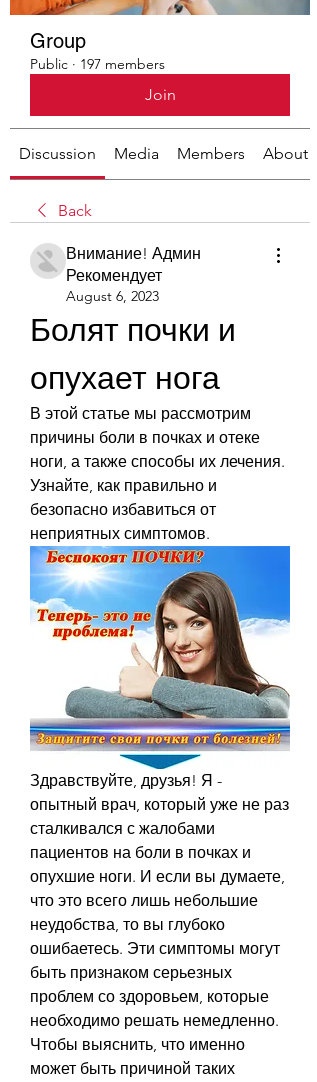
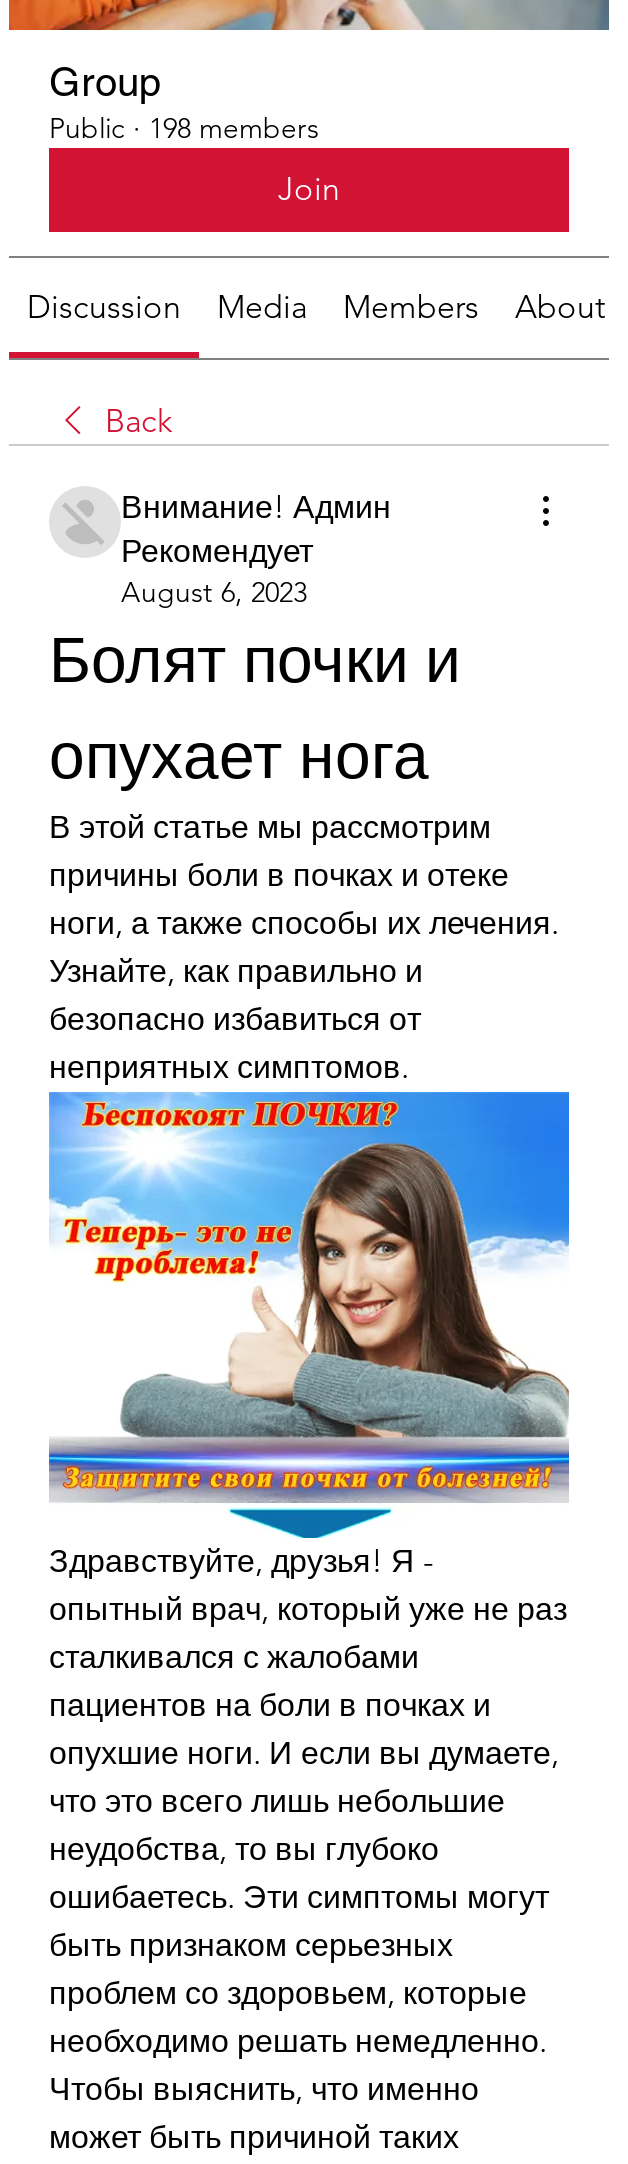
- Public · 197 members
+ Public · 198 members
